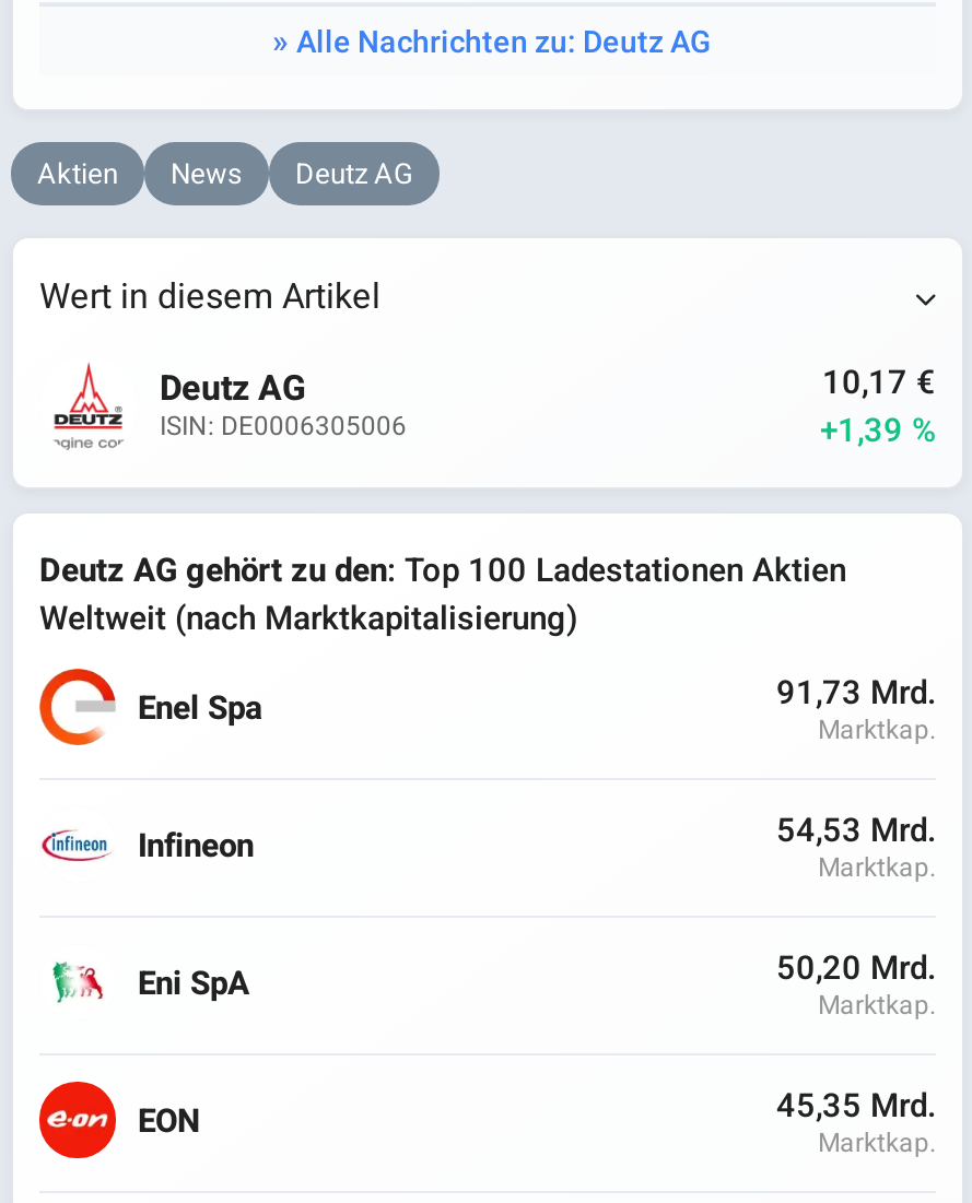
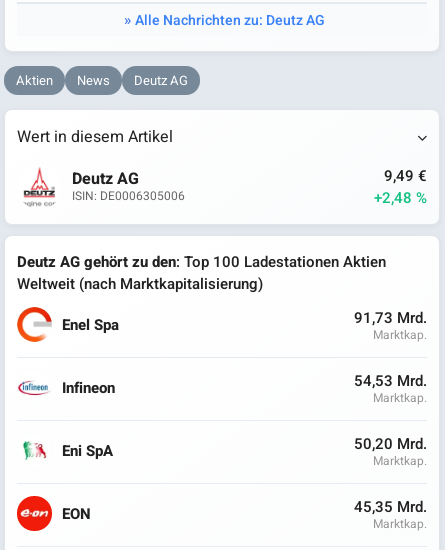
- 10,17 €
+ 9,49 €

- +1,39 %
+ +2,48 %
